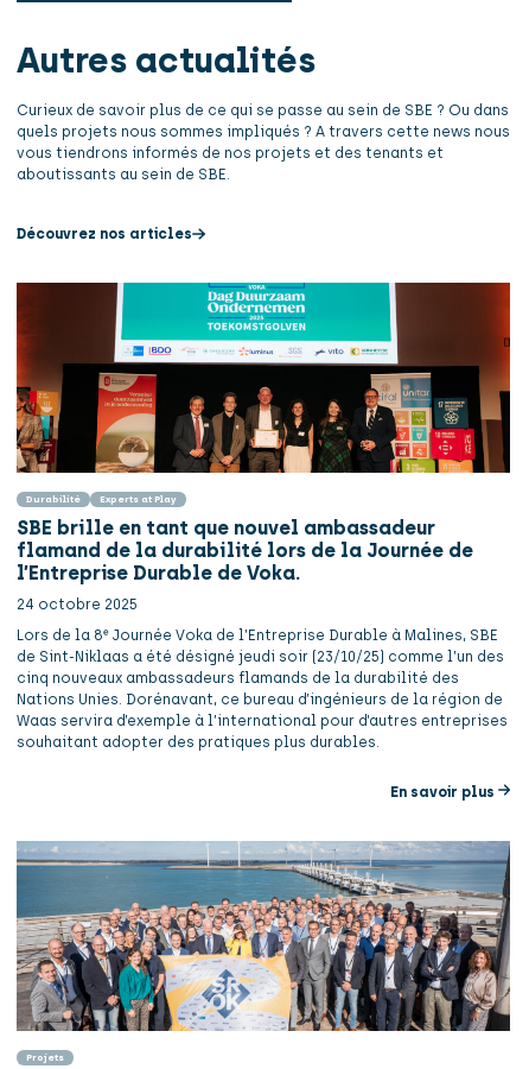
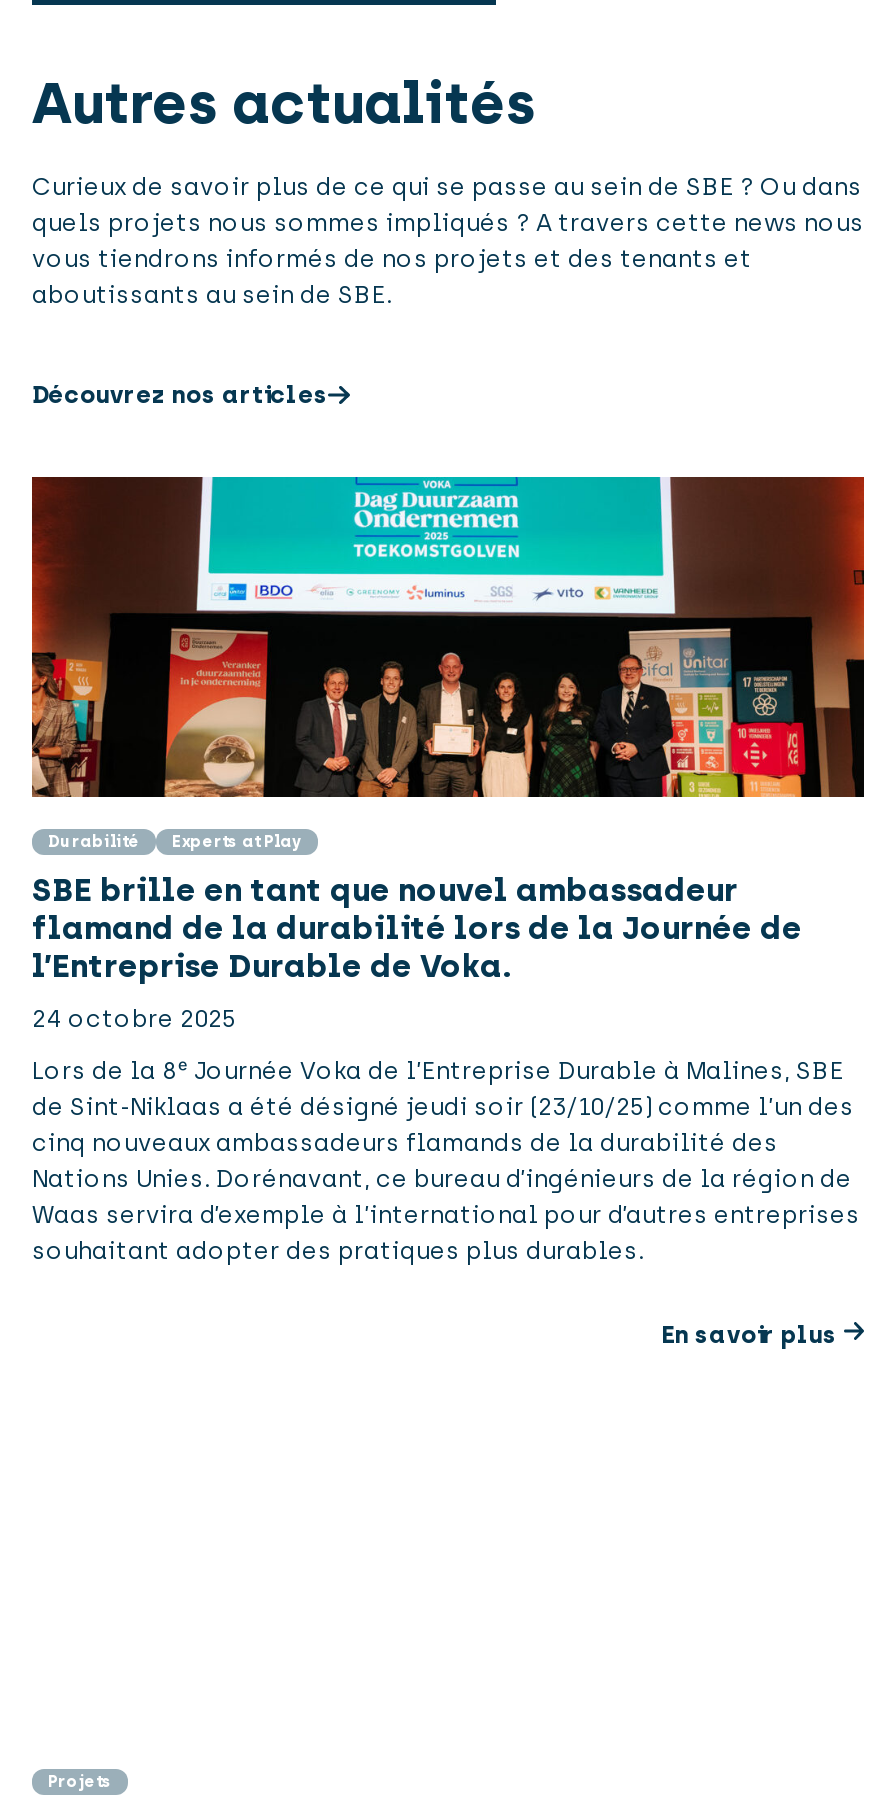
- [image]
